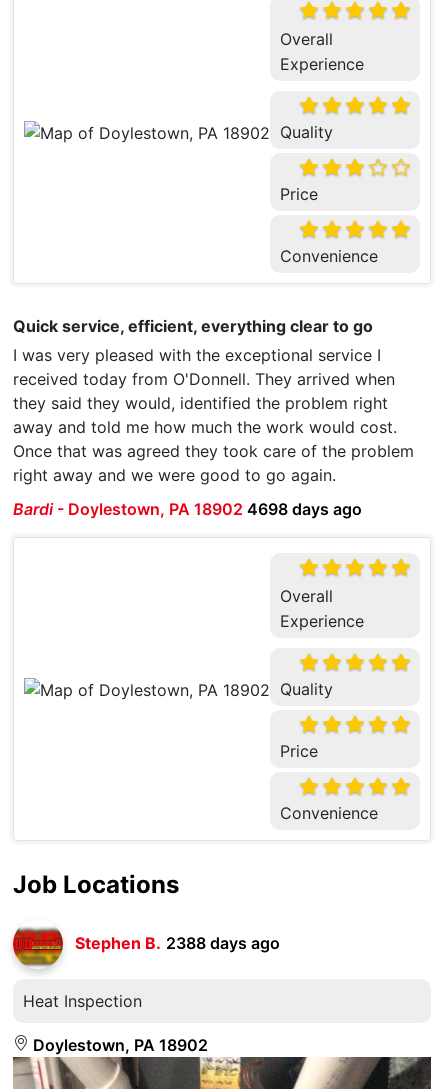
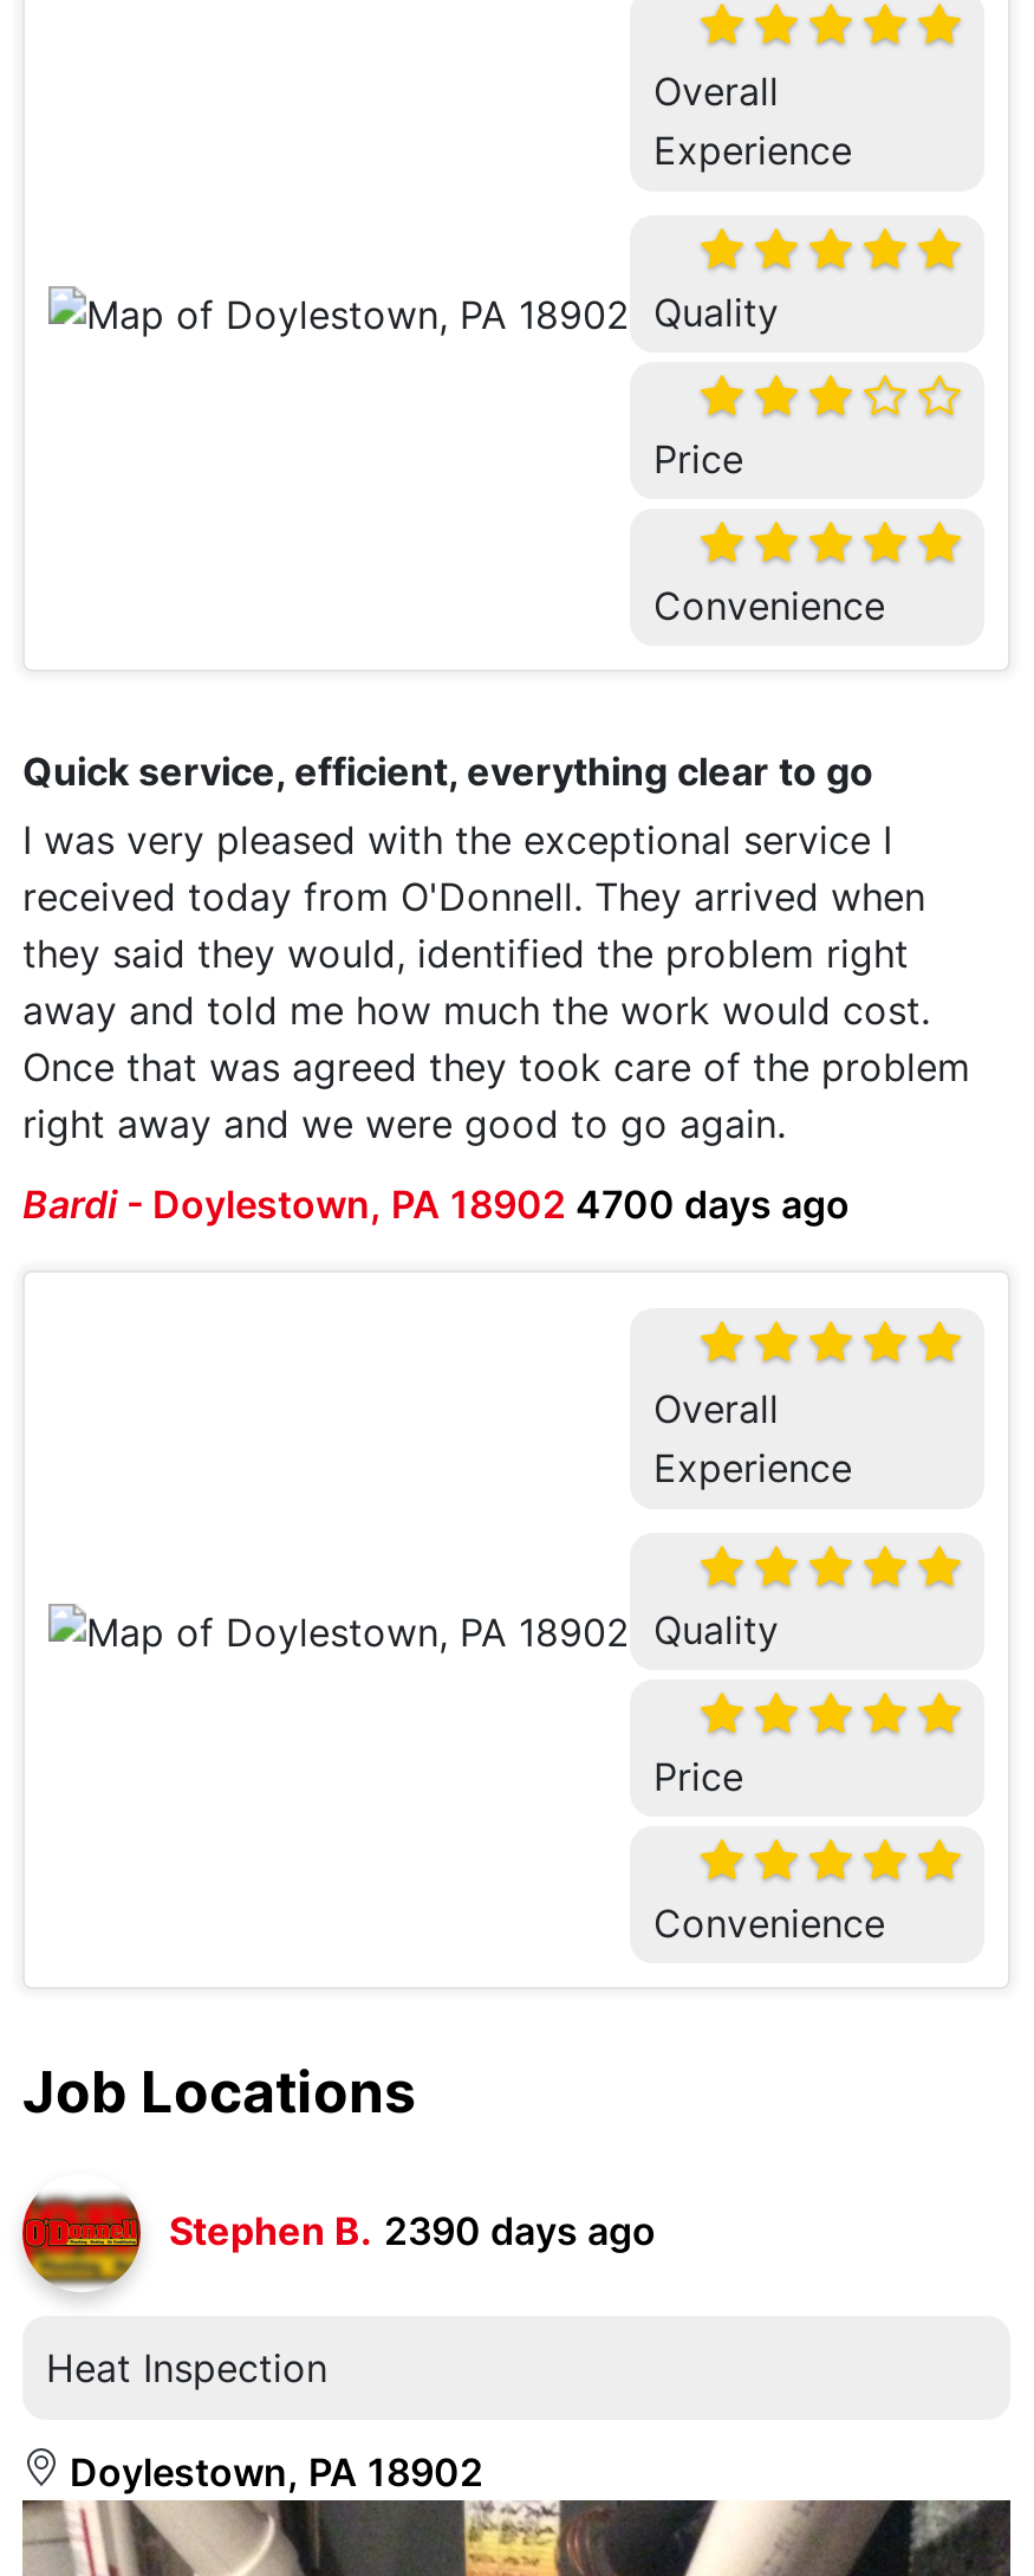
- Bardi - Doylestown, PA 18902 4698 days ago
+ Bardi - Doylestown, PA 18902 4700 days ago

- Stephen B. 2388 days ago
+ Stephen B. 2390 days ago
